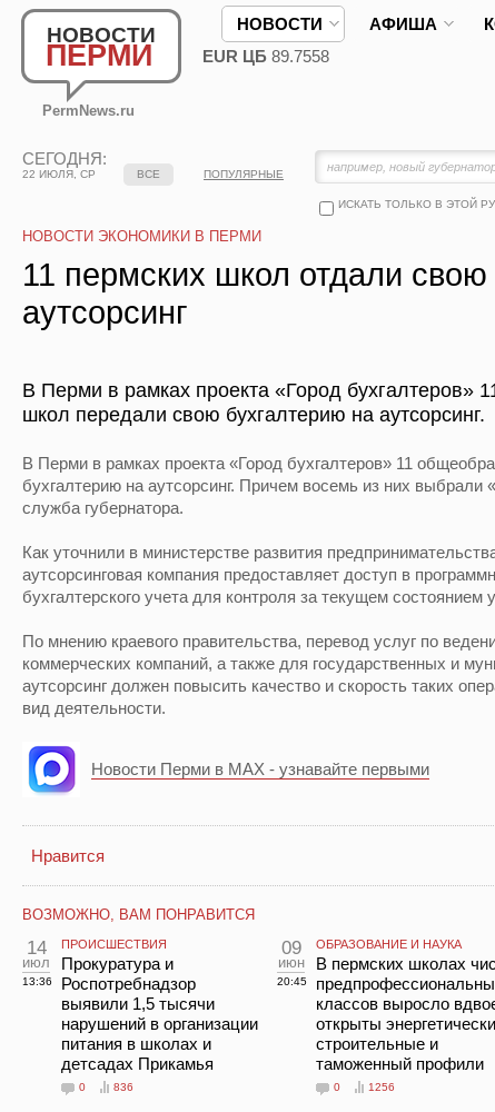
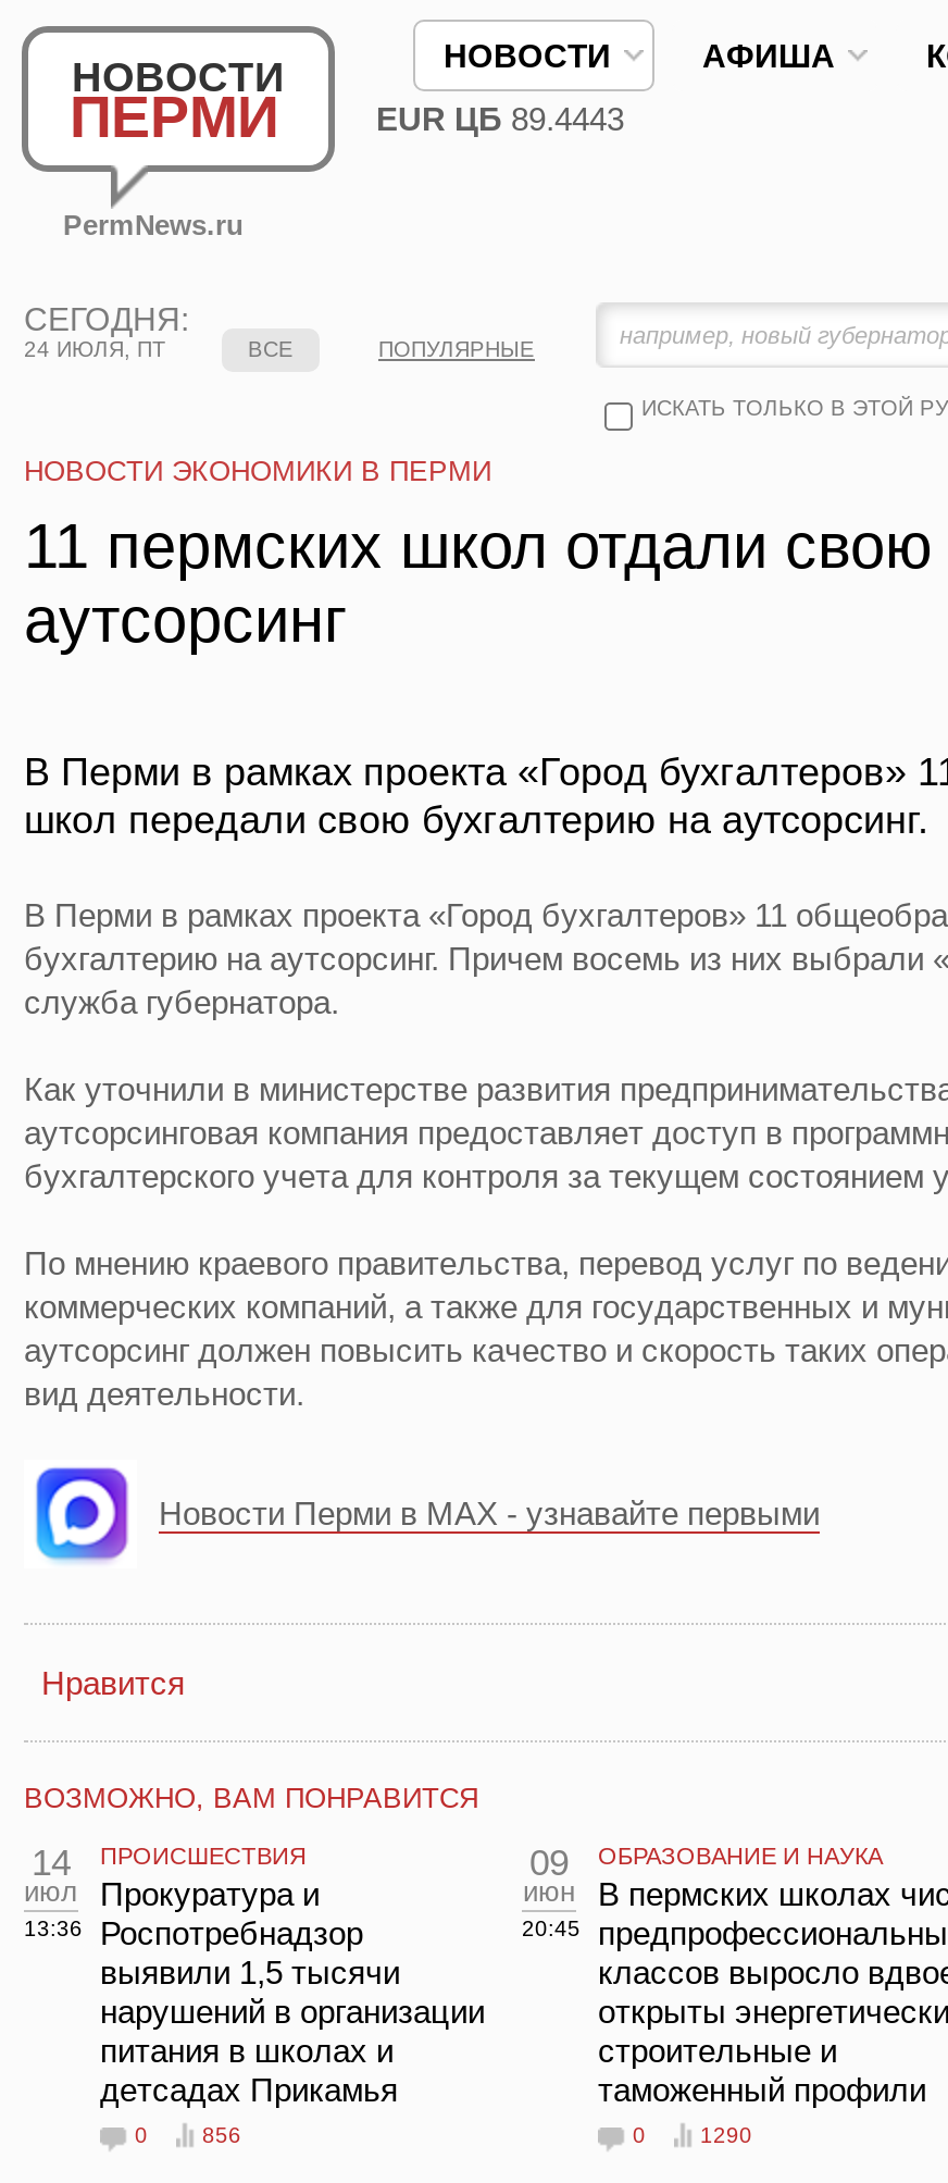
- EUR ЦБ 89.7558
+ EUR ЦБ 89.4443

- 22 ИЮЛЯ, СР
+ 24 ИЮЛЯ, ПТ

- 836
+ 856

- 1256
+ 1290
